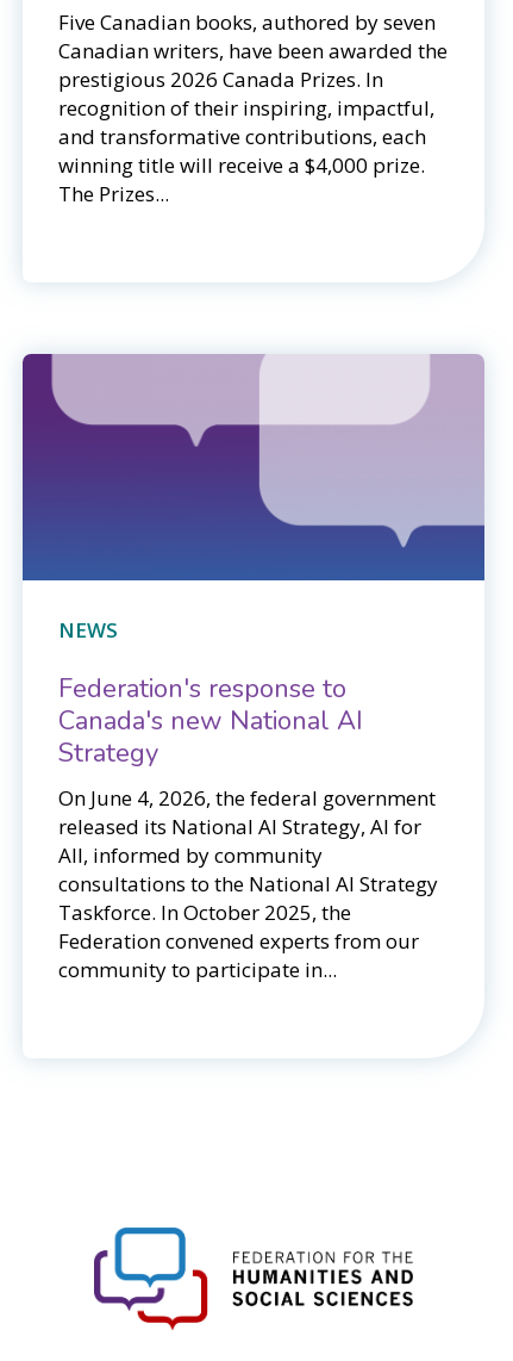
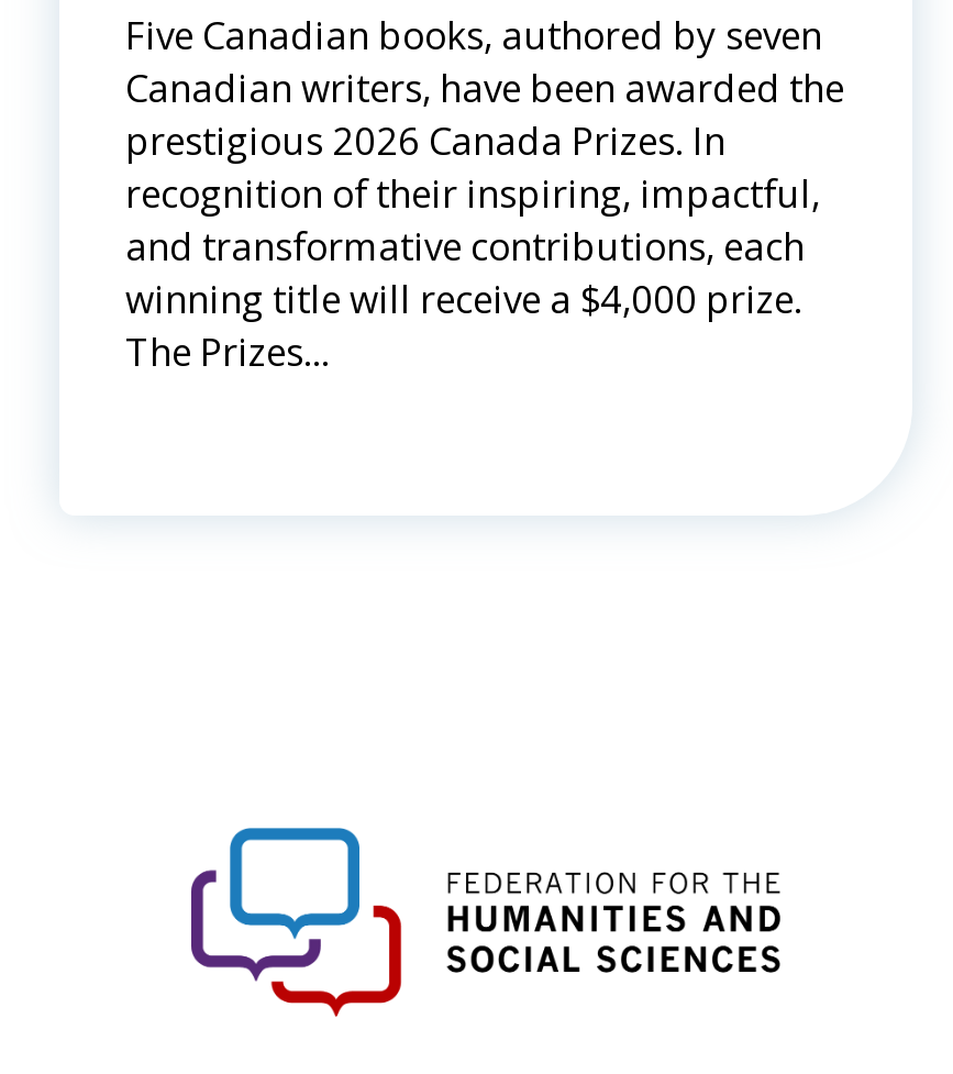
- [image]
- NEWS
- Federation's response to
- Canada's new National AI
- Strategy
- On June 4, 2026, the federal government
- released its National AI Strategy, AI for
- All, informed by community
- consultations to the National AI Strategy
- Taskforce. In October 2025, the
- Federation convened experts from our
- community to participate in...
